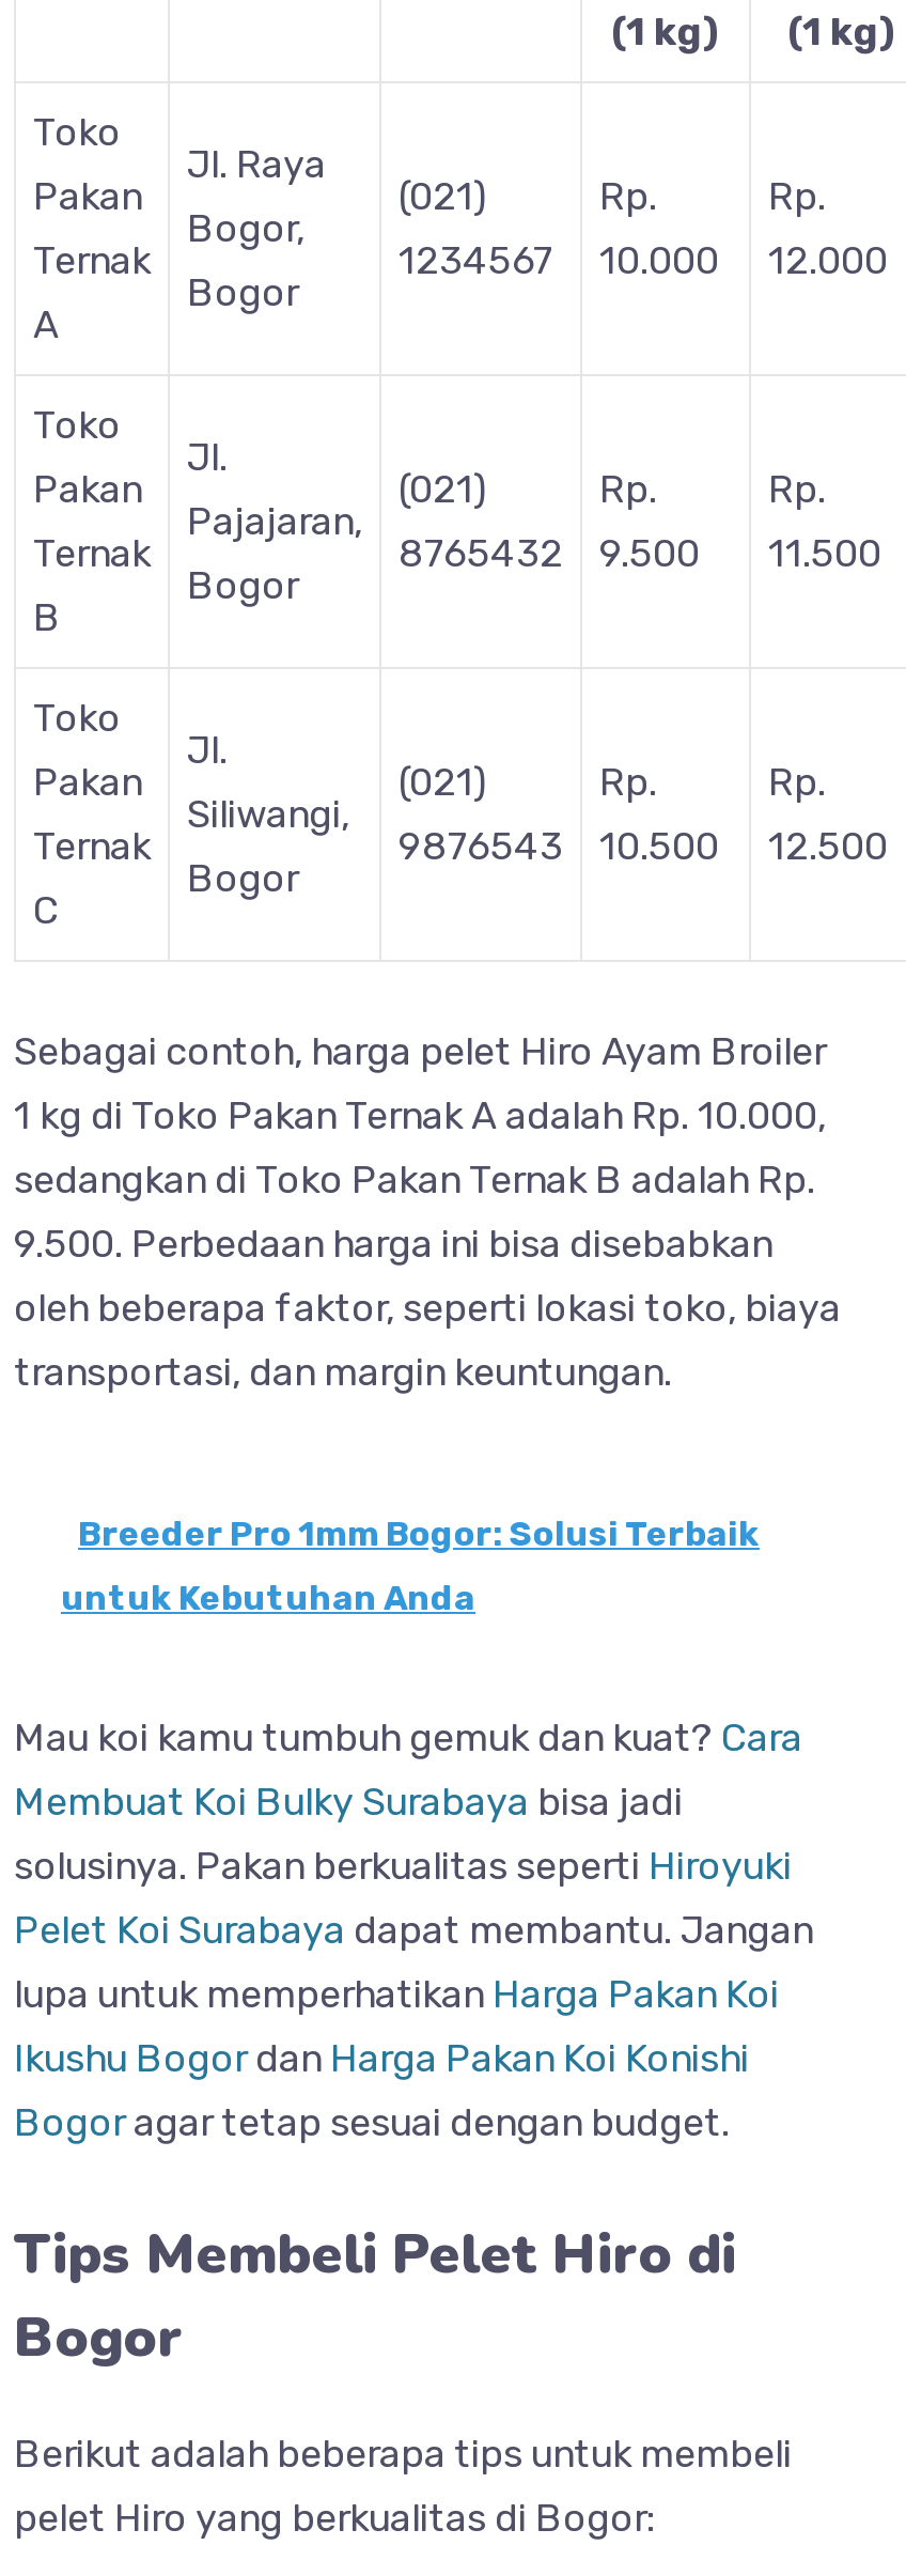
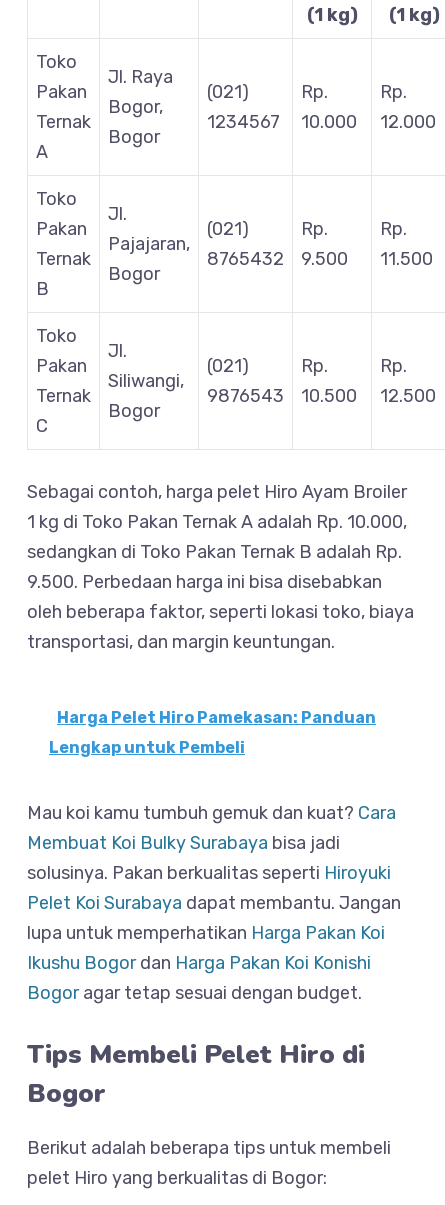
- Breeder Pro 1mm Bogor: Solusi Terbaik
+ Harga Pelet Hiro Pamekasan: Panduan

- untuk Kebutuhan Anda
+ Lengkap untuk Pembeli
